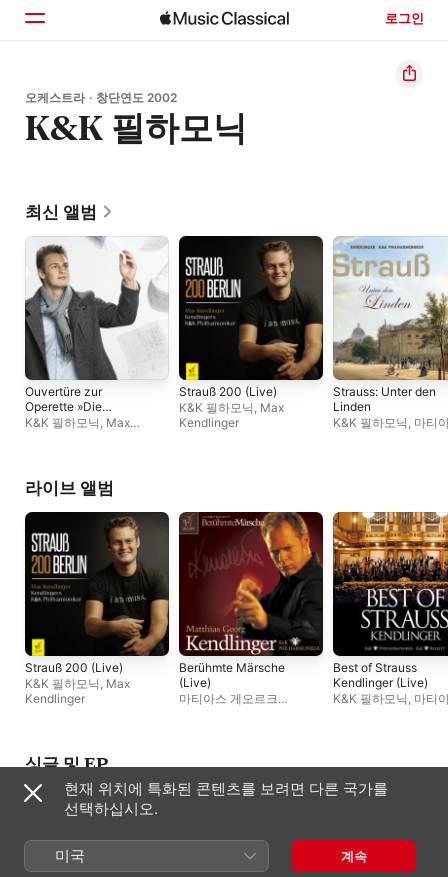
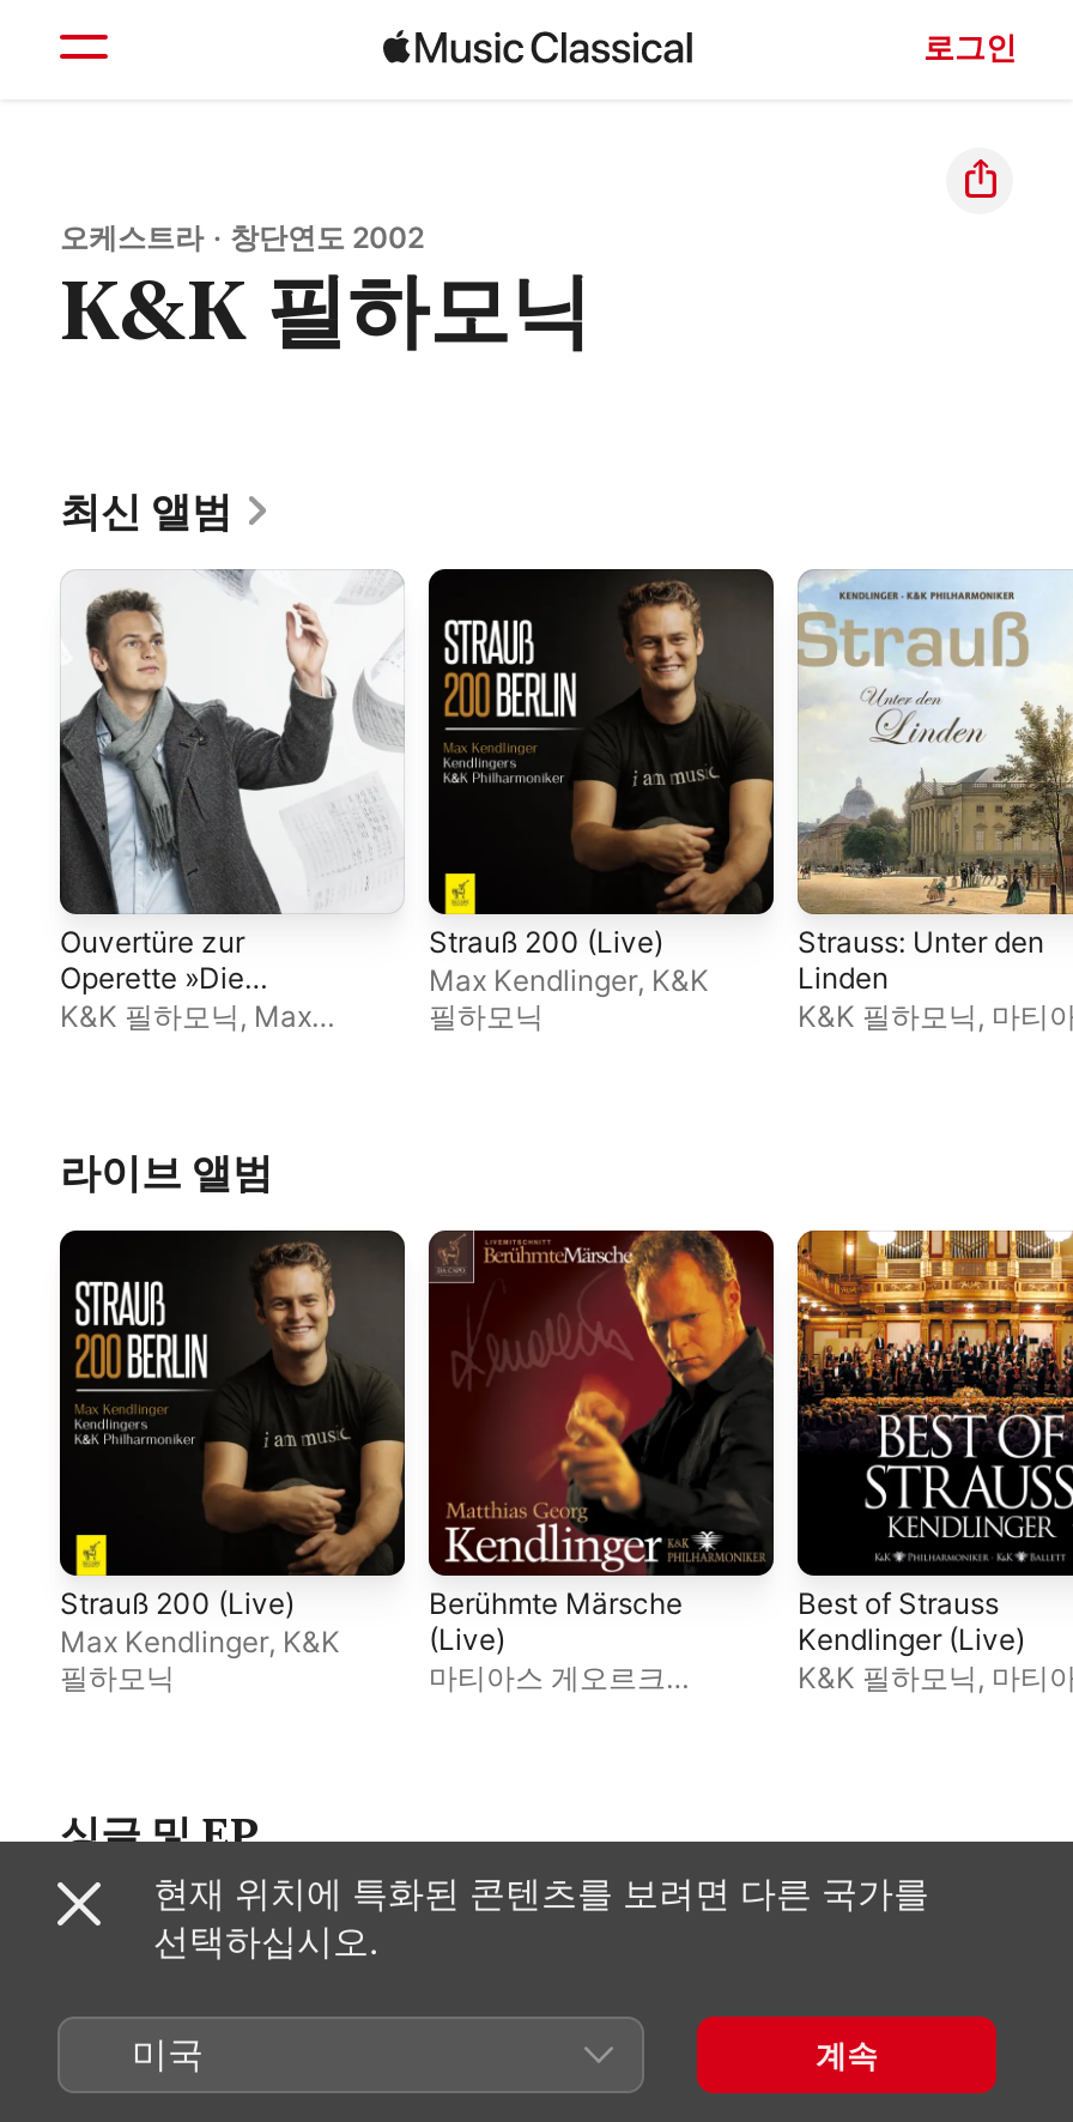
- K&K 필하모닉, Max
- Kendlinger
+ Max Kendlinger, K&K
+ 필하모닉

- K&K 필하모닉, Max
- Kendlinger
+ Max Kendlinger, K&K
+ 필하모닉
